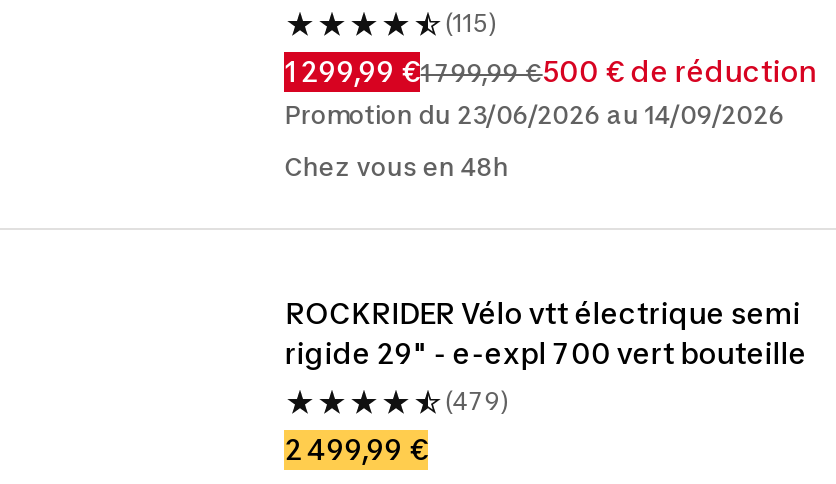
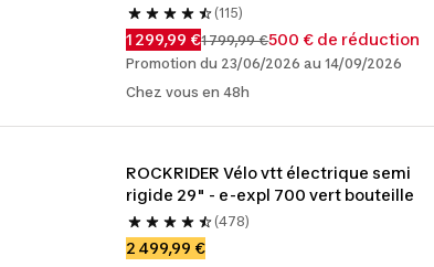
- (479)
+ (478)
